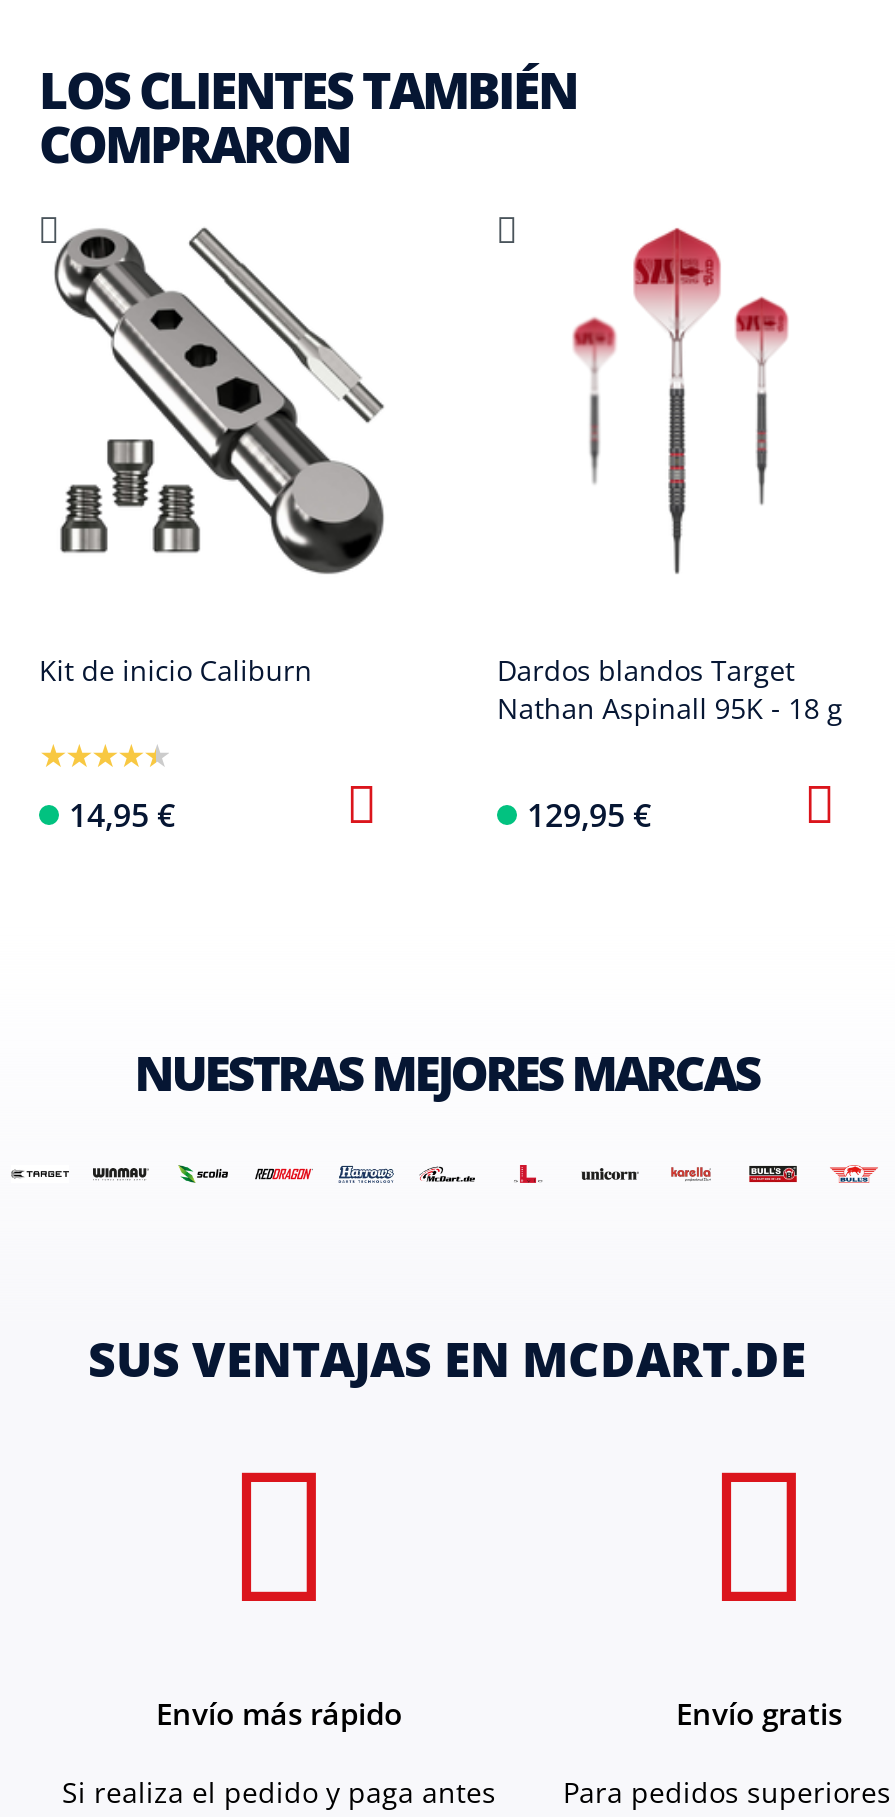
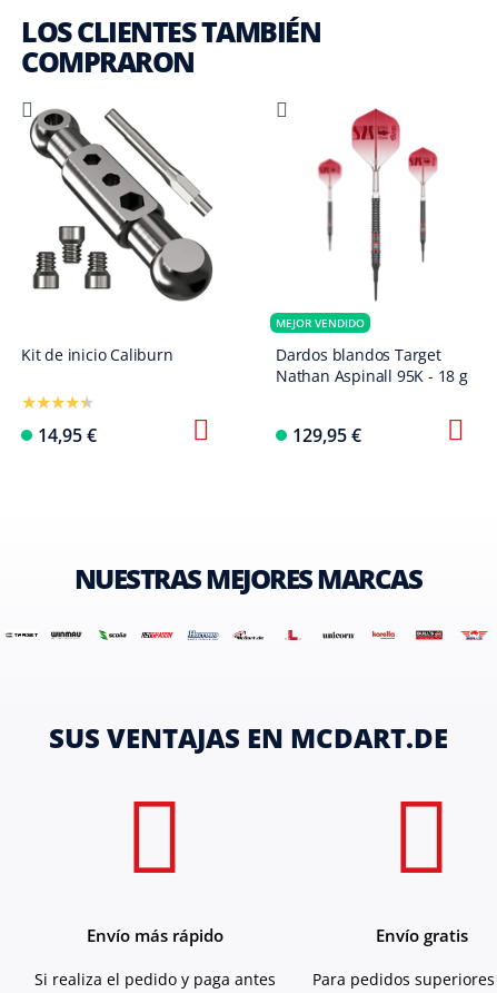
+ MEJOR VENDIDO
